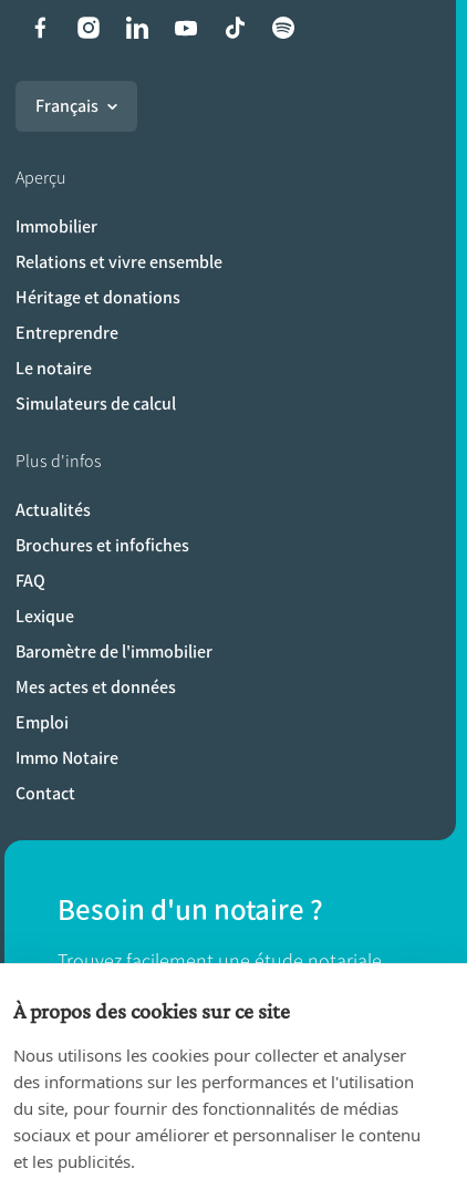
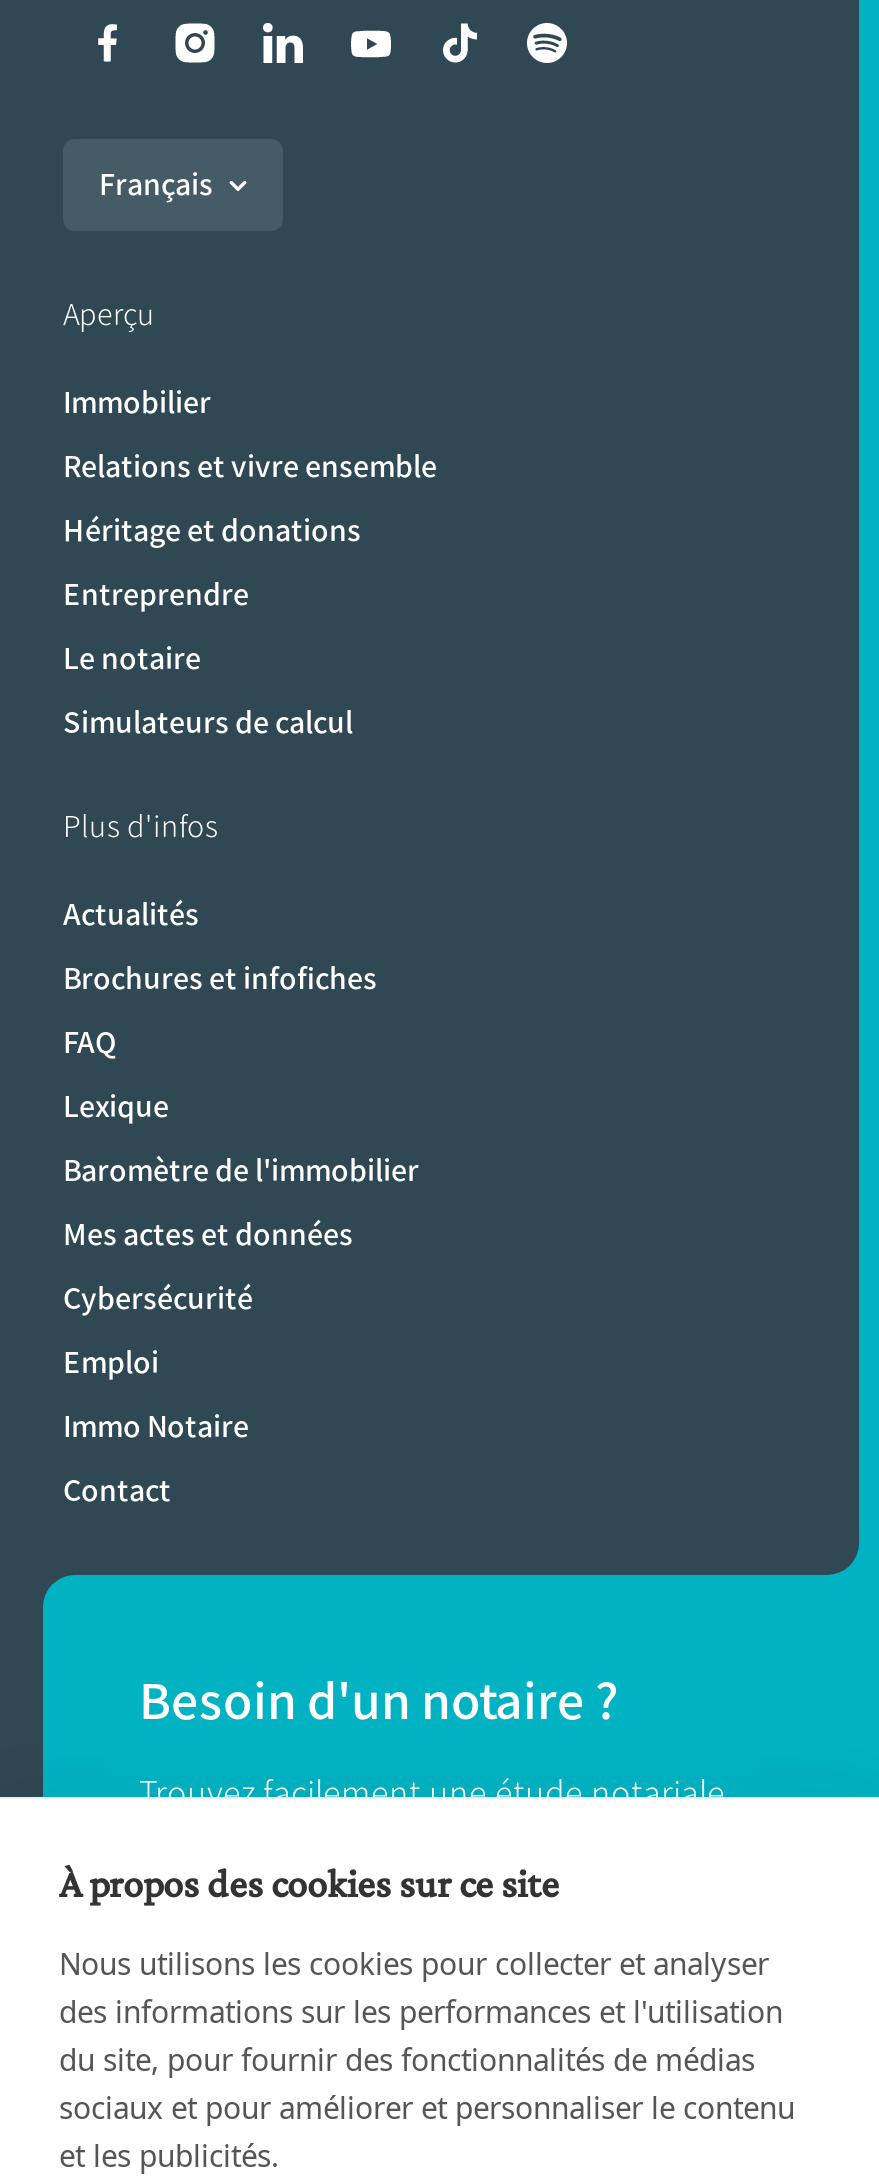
+ Cybersécurité
